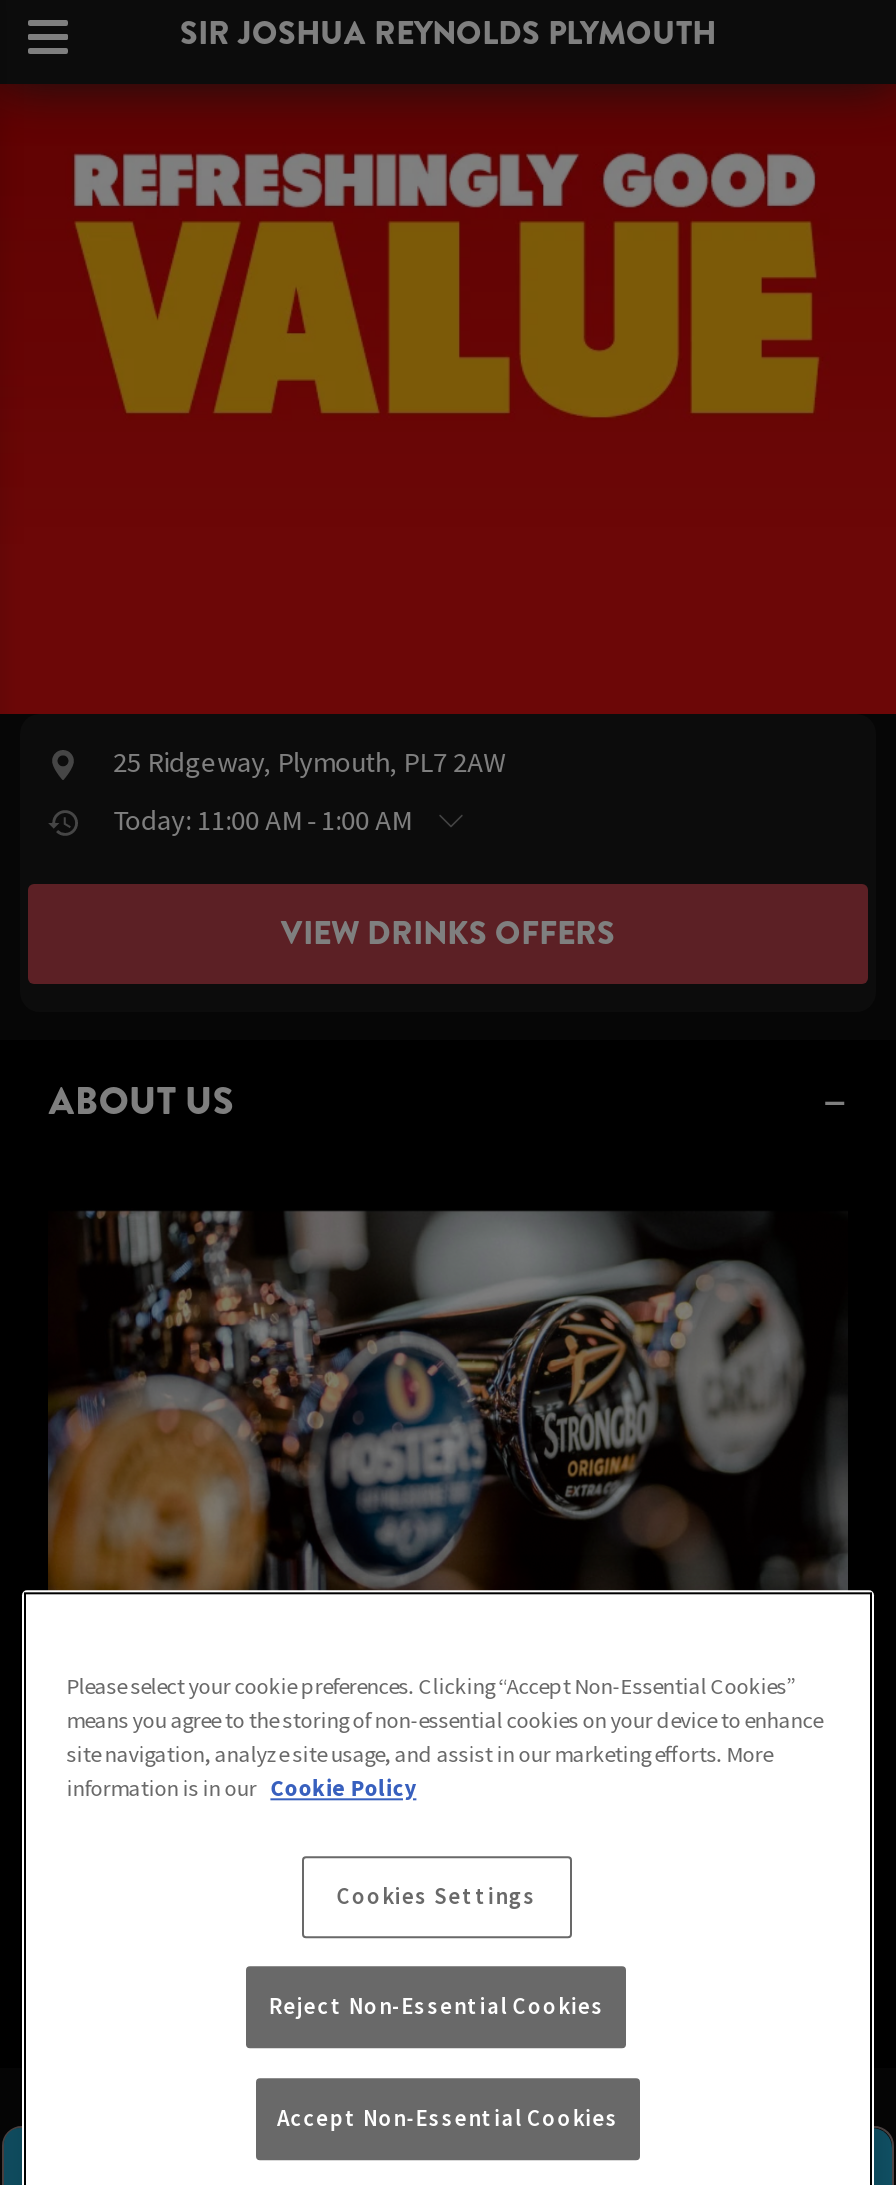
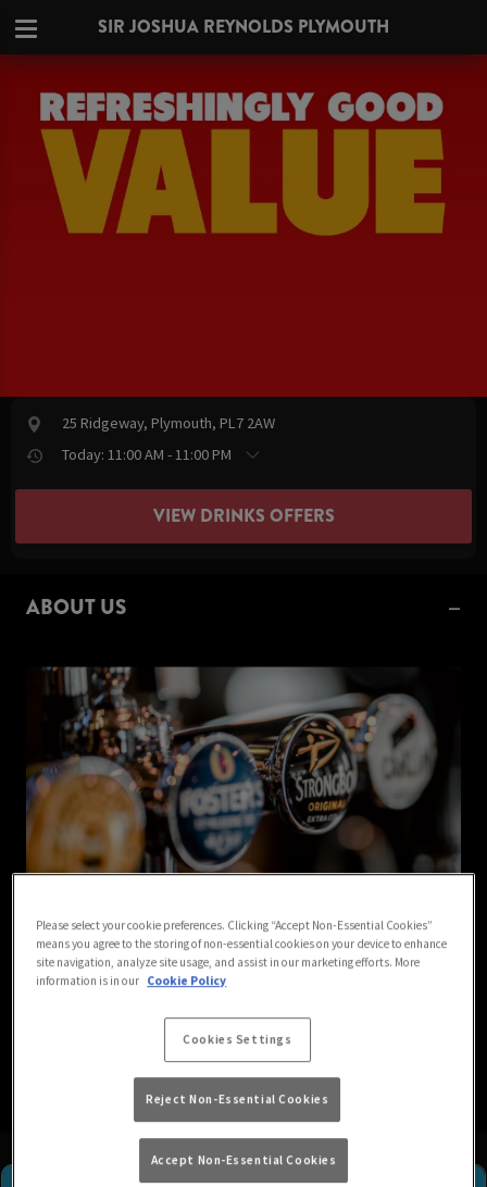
- Today: 11:00 AM - 1:00 AM
+ Today: 11:00 AM - 11:00 PM
